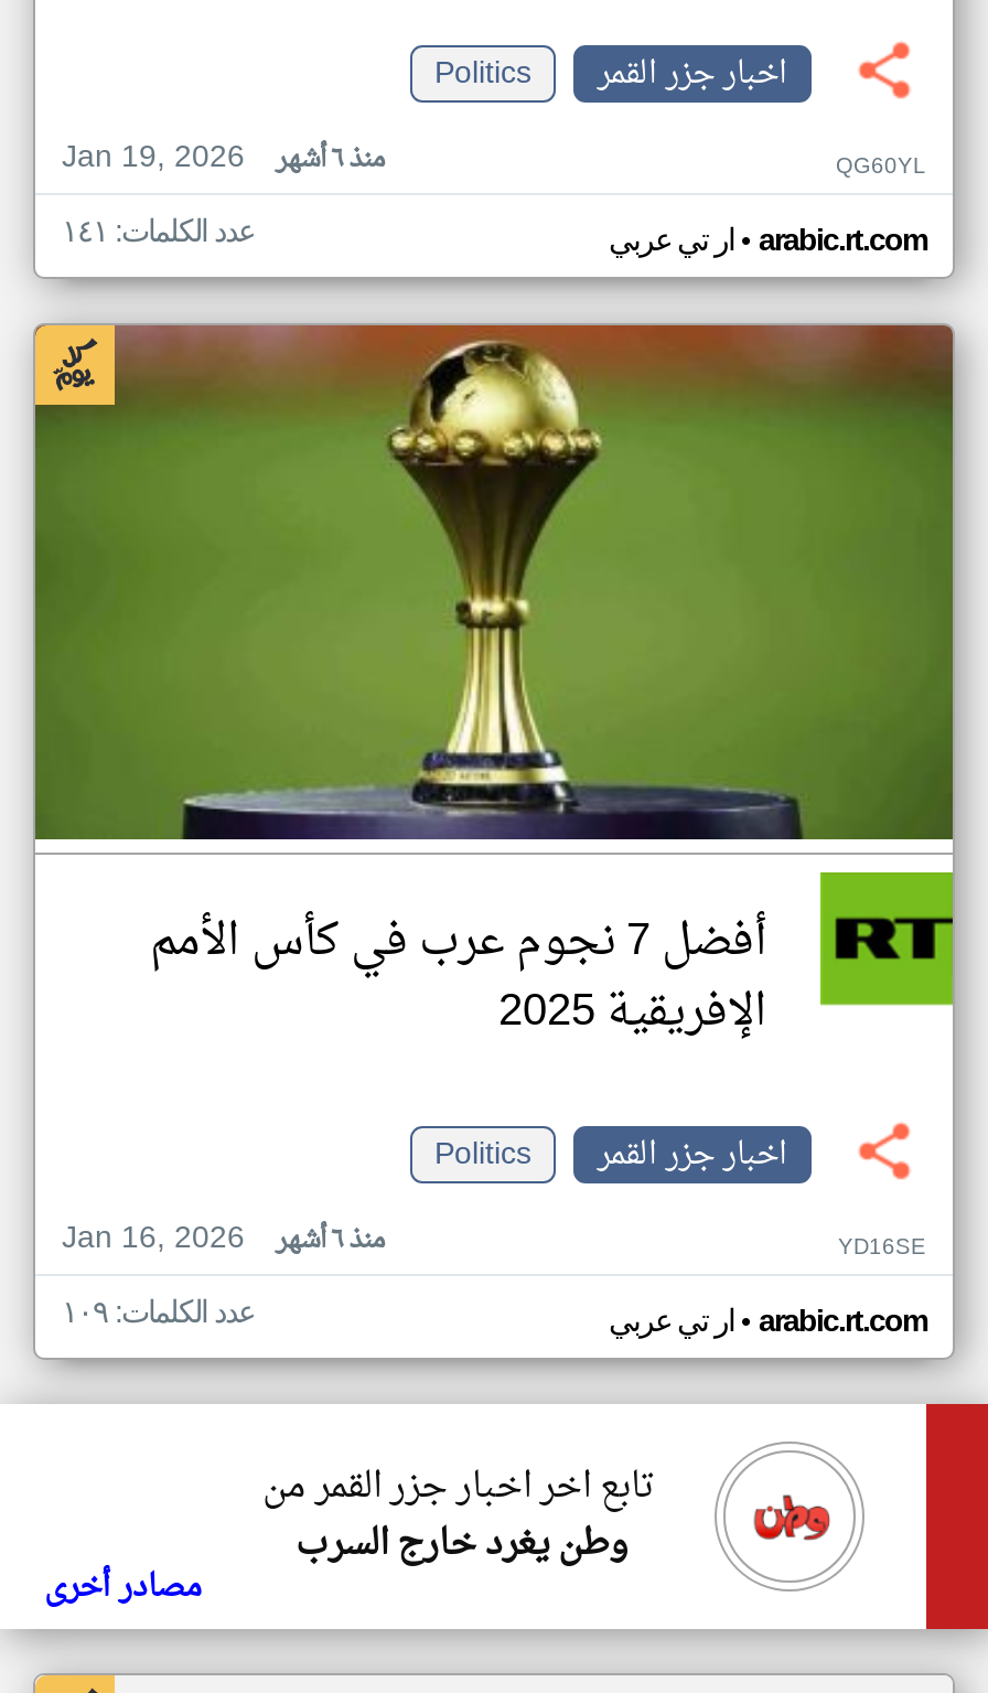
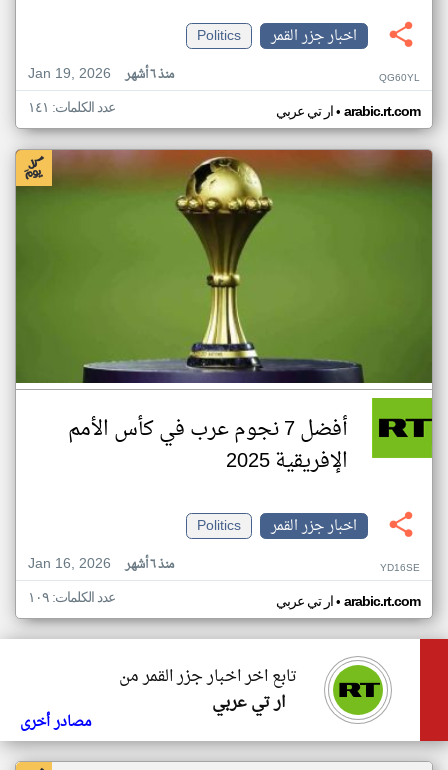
- [image]
+ [image]

- وطن يغرد خارج السرب
+ ار تي عربي
